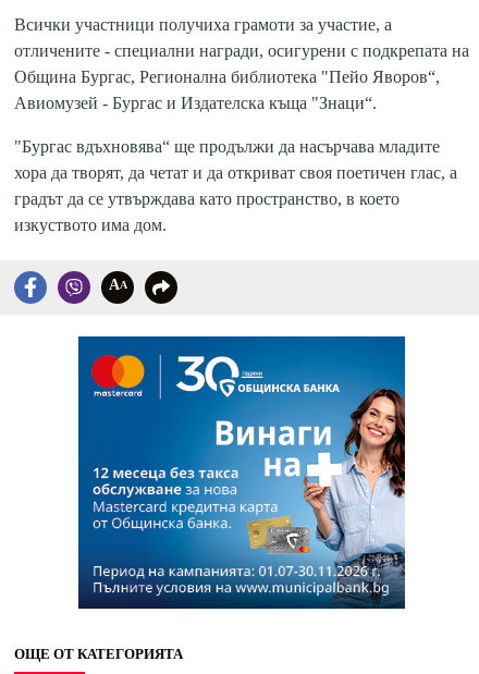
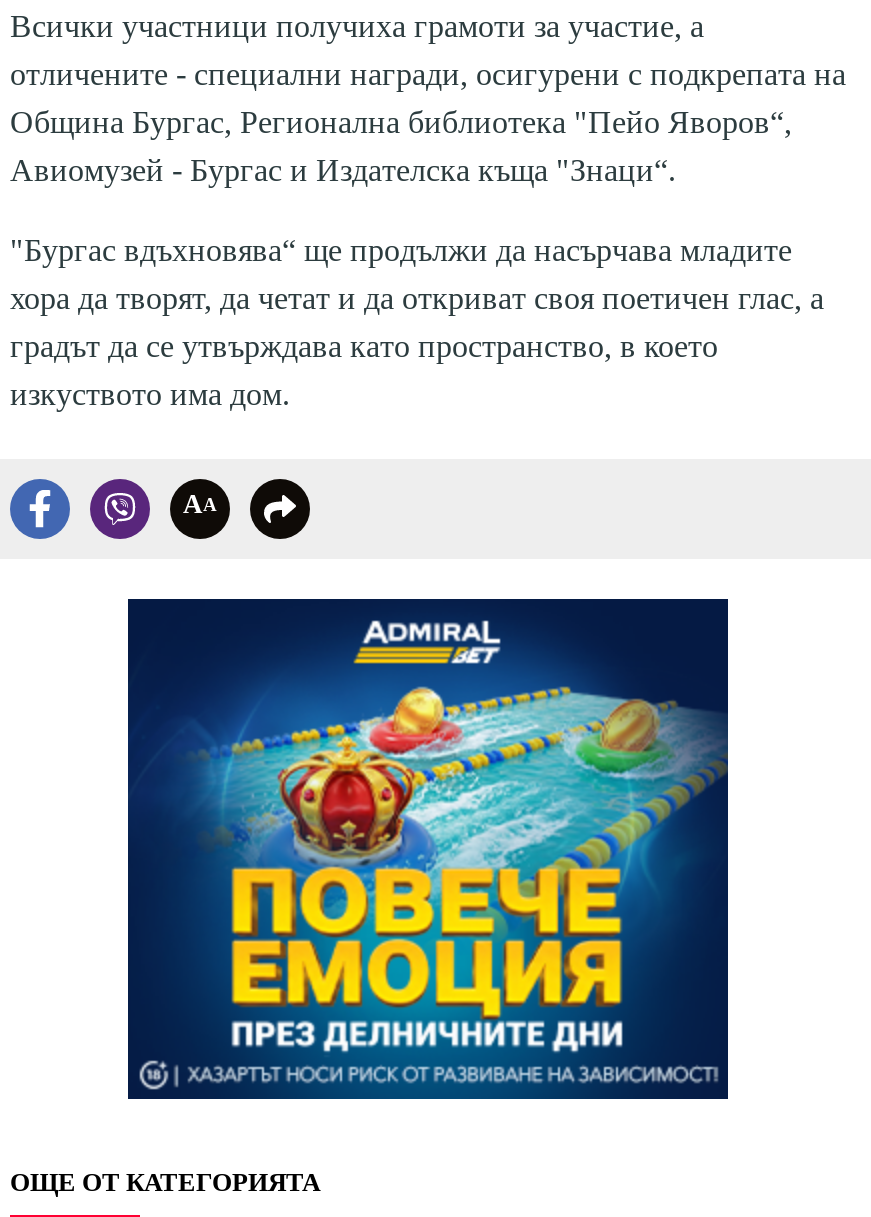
- [image]
+ [image]
